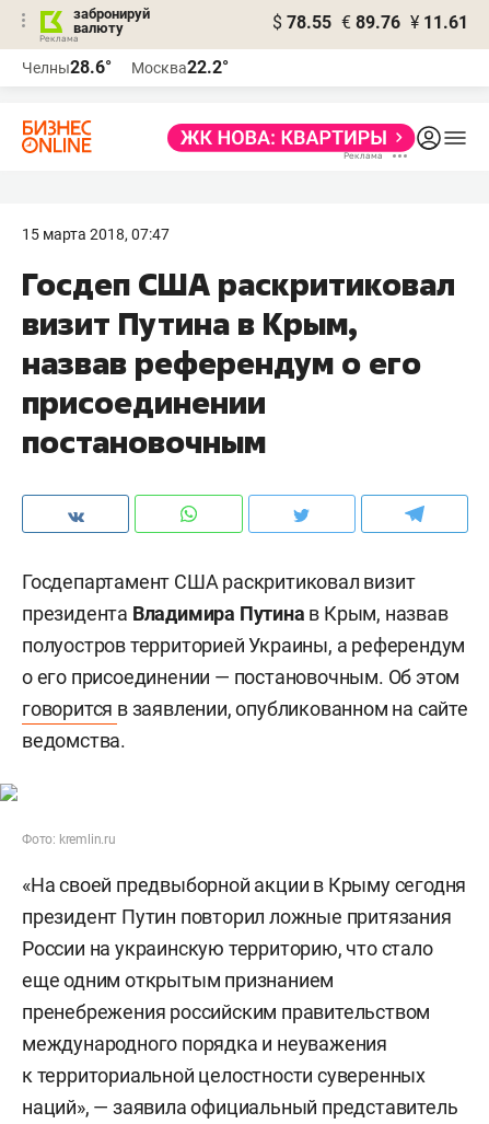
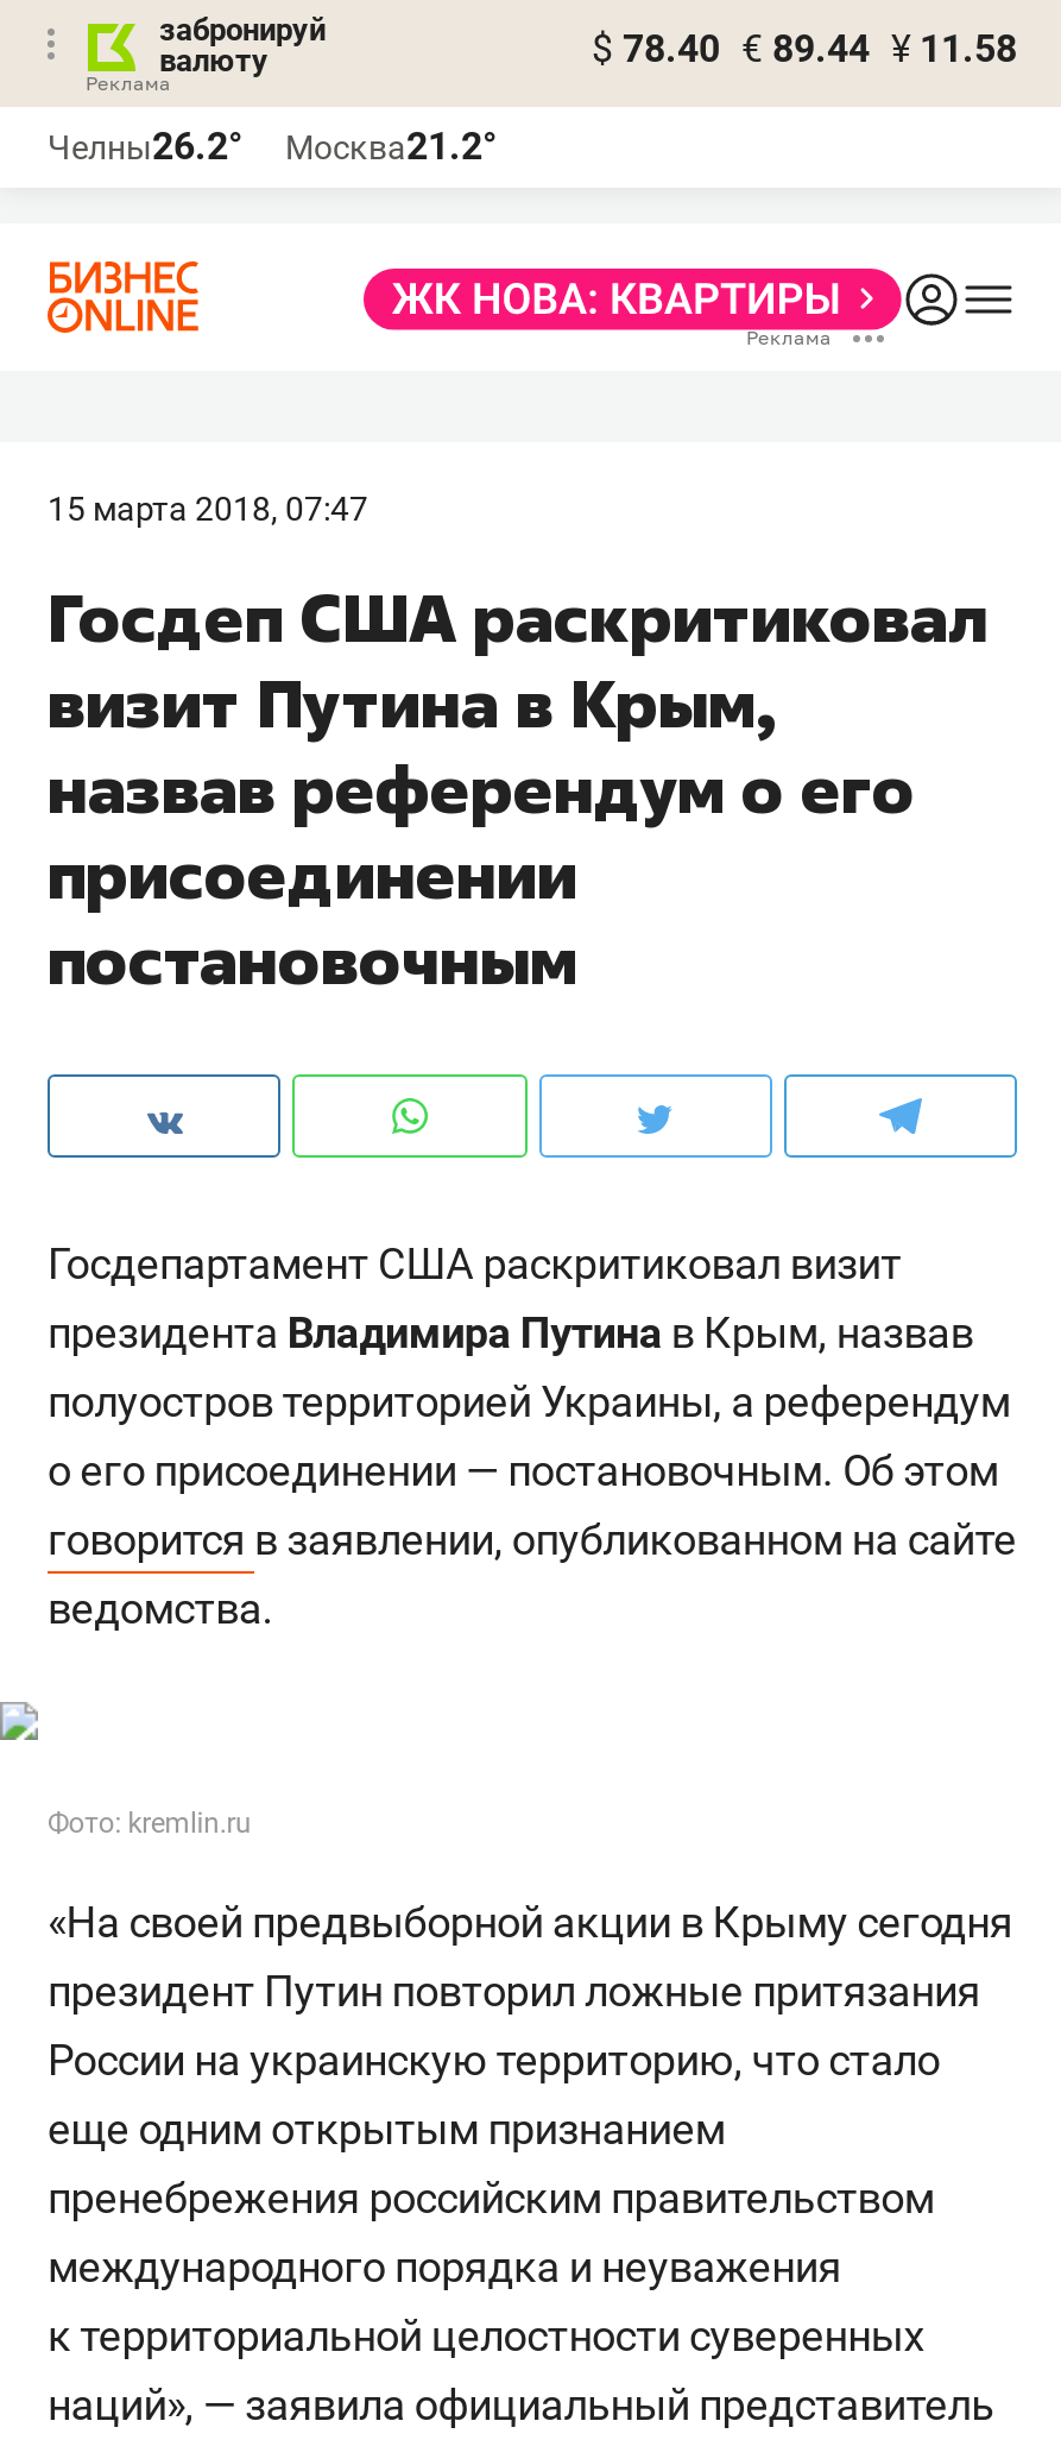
- $ 78.55 € 89.76 ¥ 11.61
+ $ 78.40 € 89.44 ¥ 11.58

- Челны28.6°
+ Челны26.2°

- Москва22.2°
+ Москва21.2°
